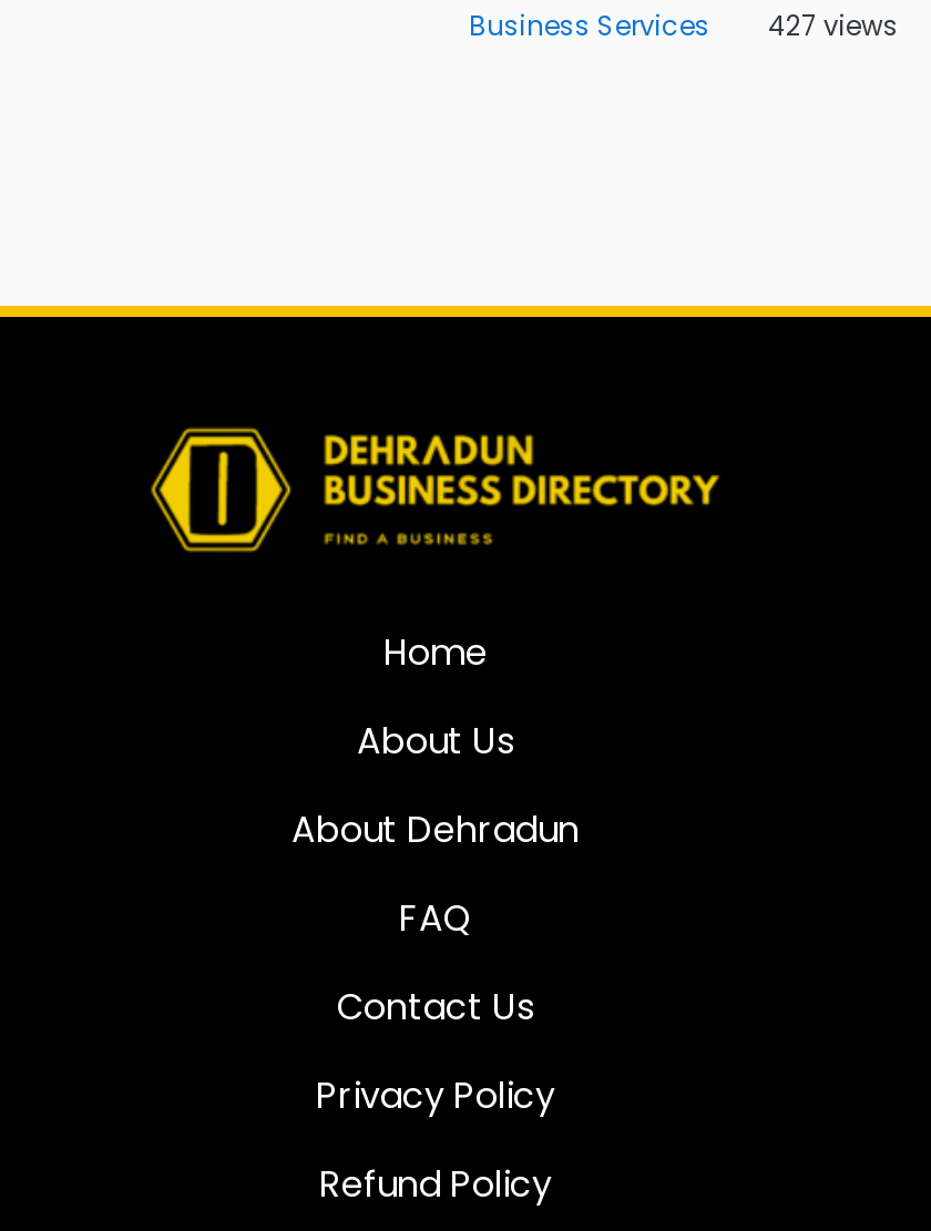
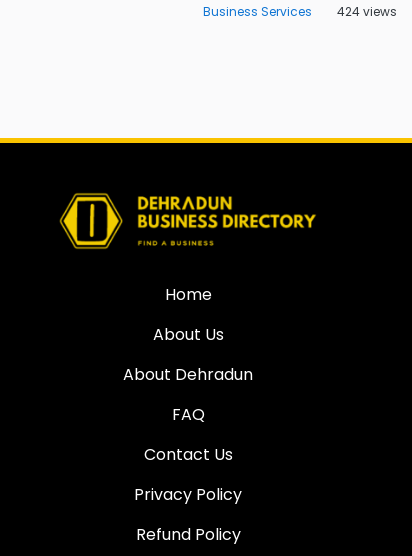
- Business Services 427 views
+ Business Services 424 views
